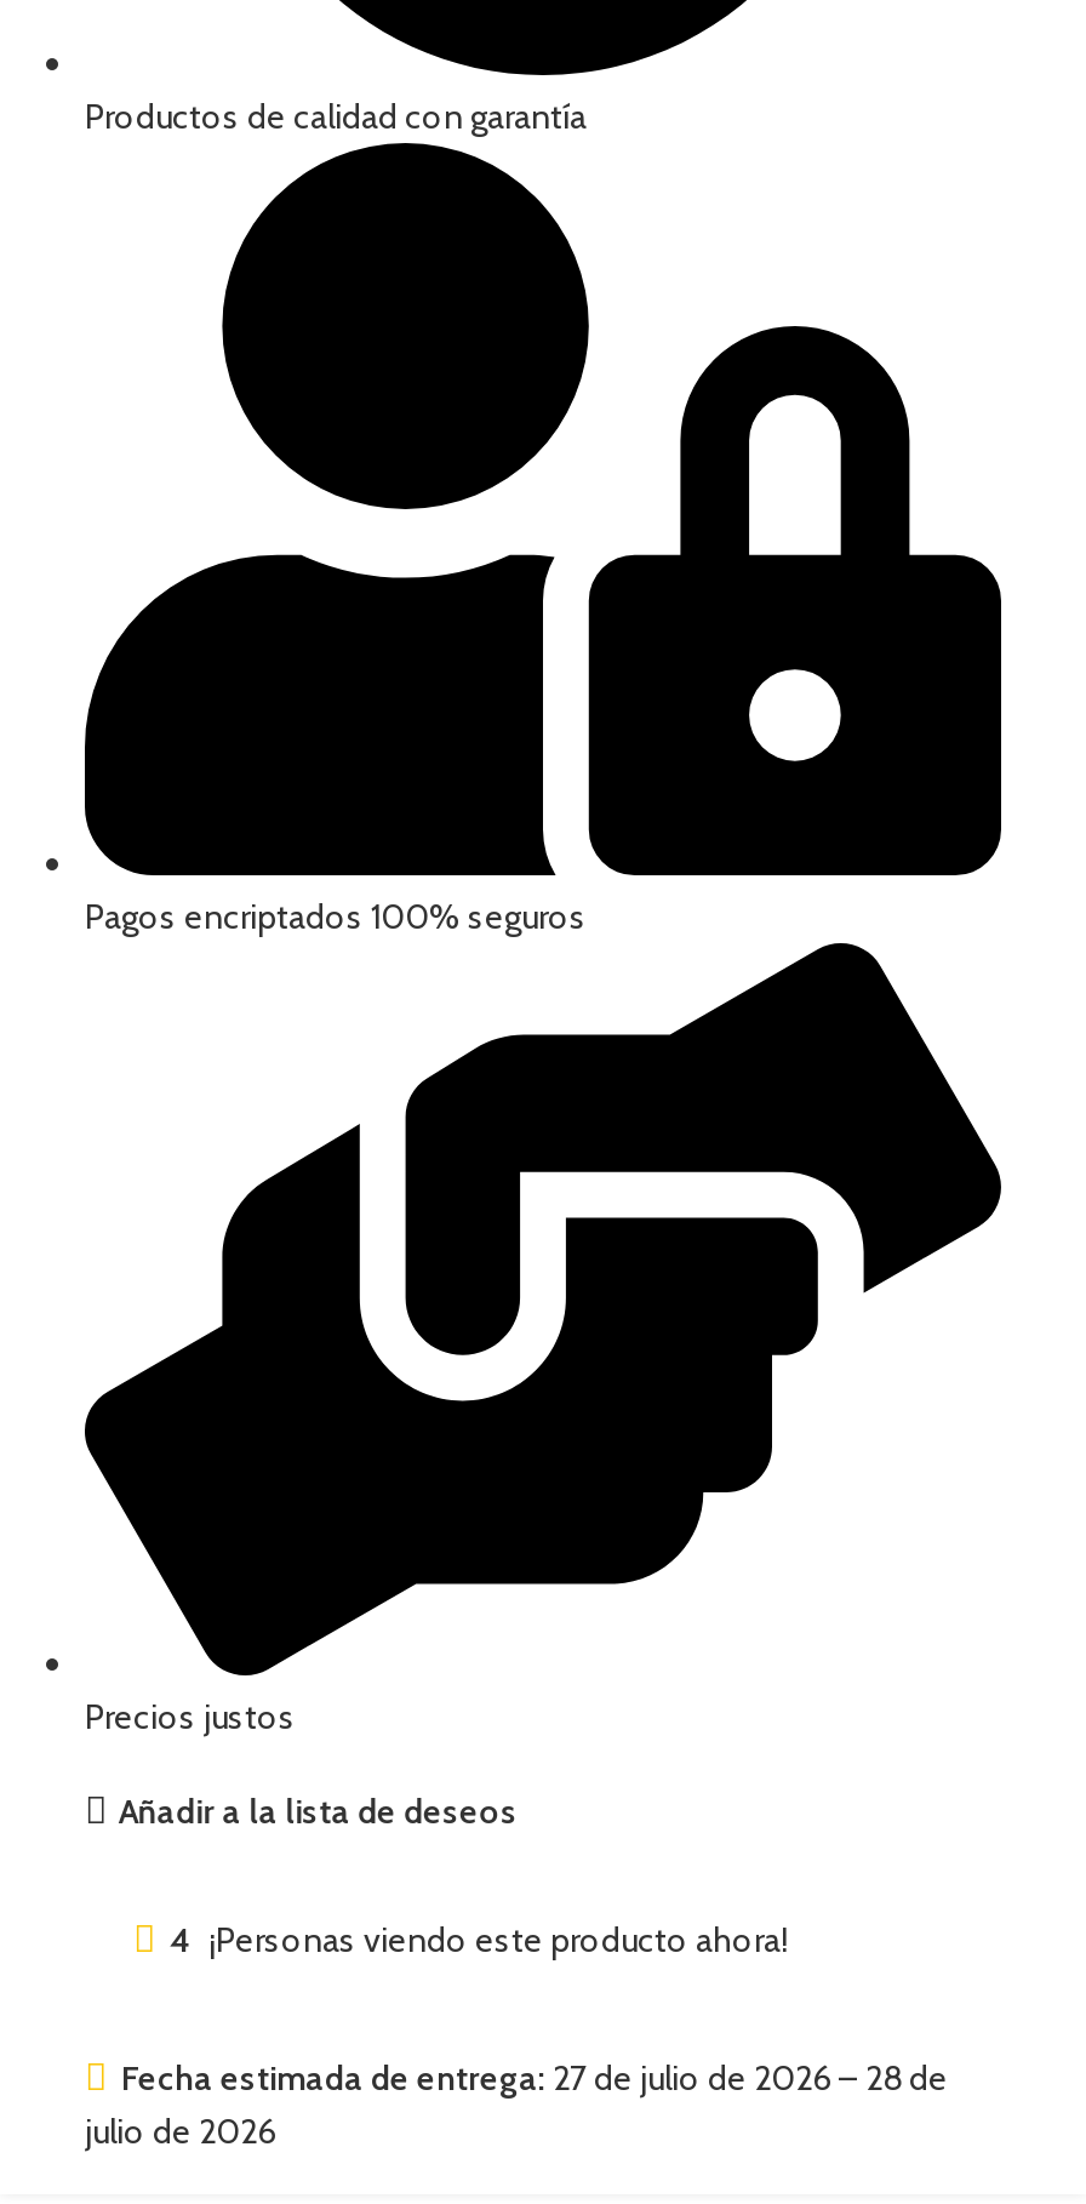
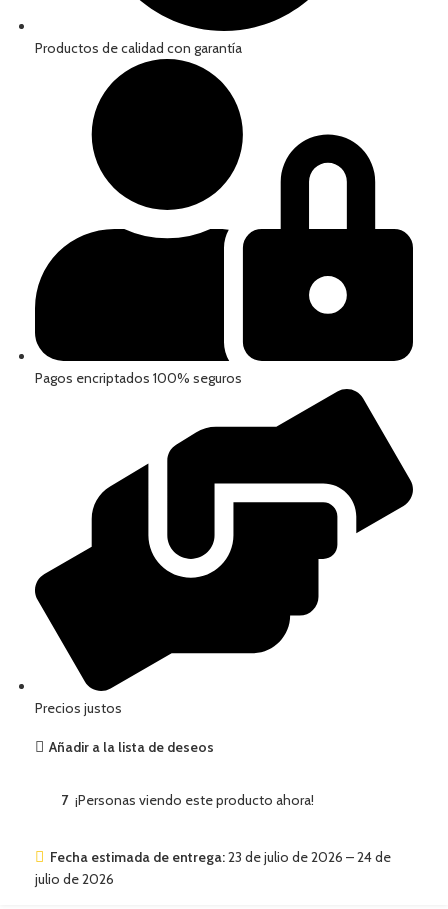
- 4 ¡Personas viendo este producto ahora!
+ 7 ¡Personas viendo este producto ahora!

- Fecha estimada de entrega: 27 de julio de 2026 – 28 de
+ Fecha estimada de entrega: 23 de julio de 2026 – 24 de
